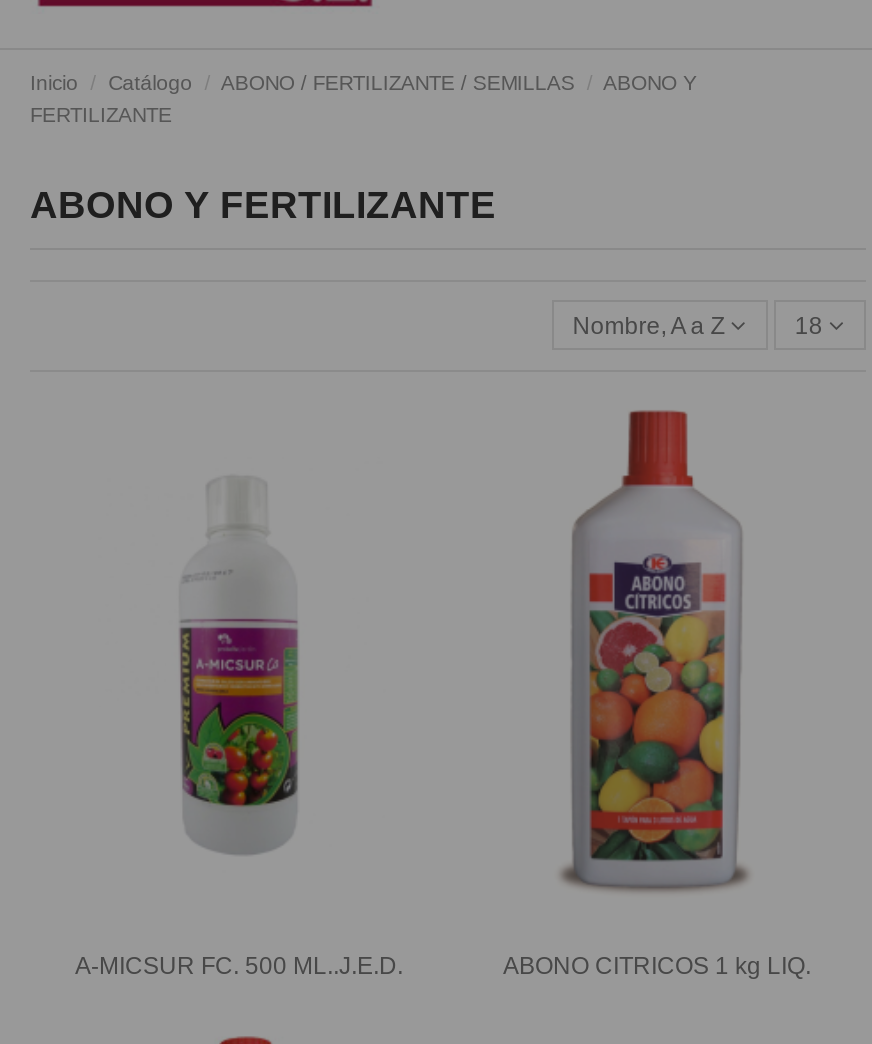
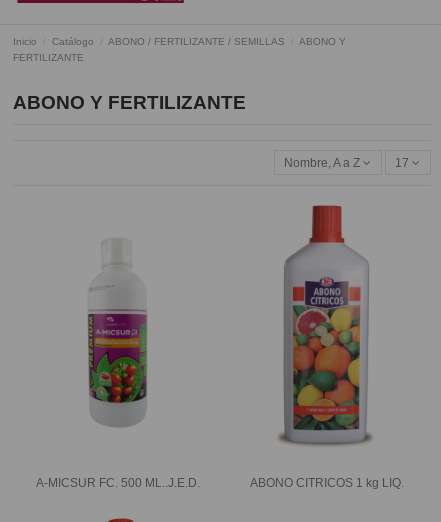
- 18
+ 17
